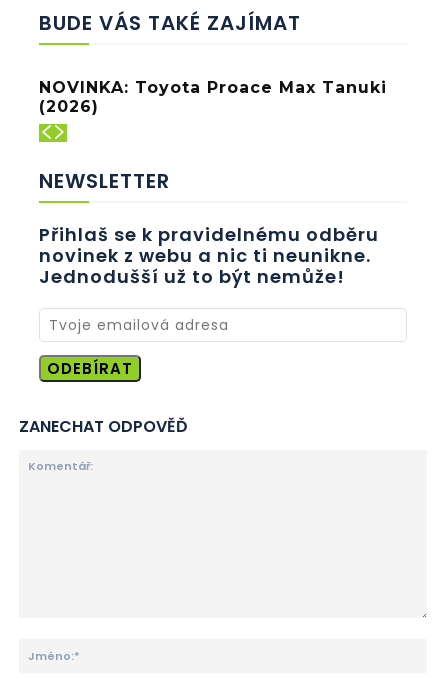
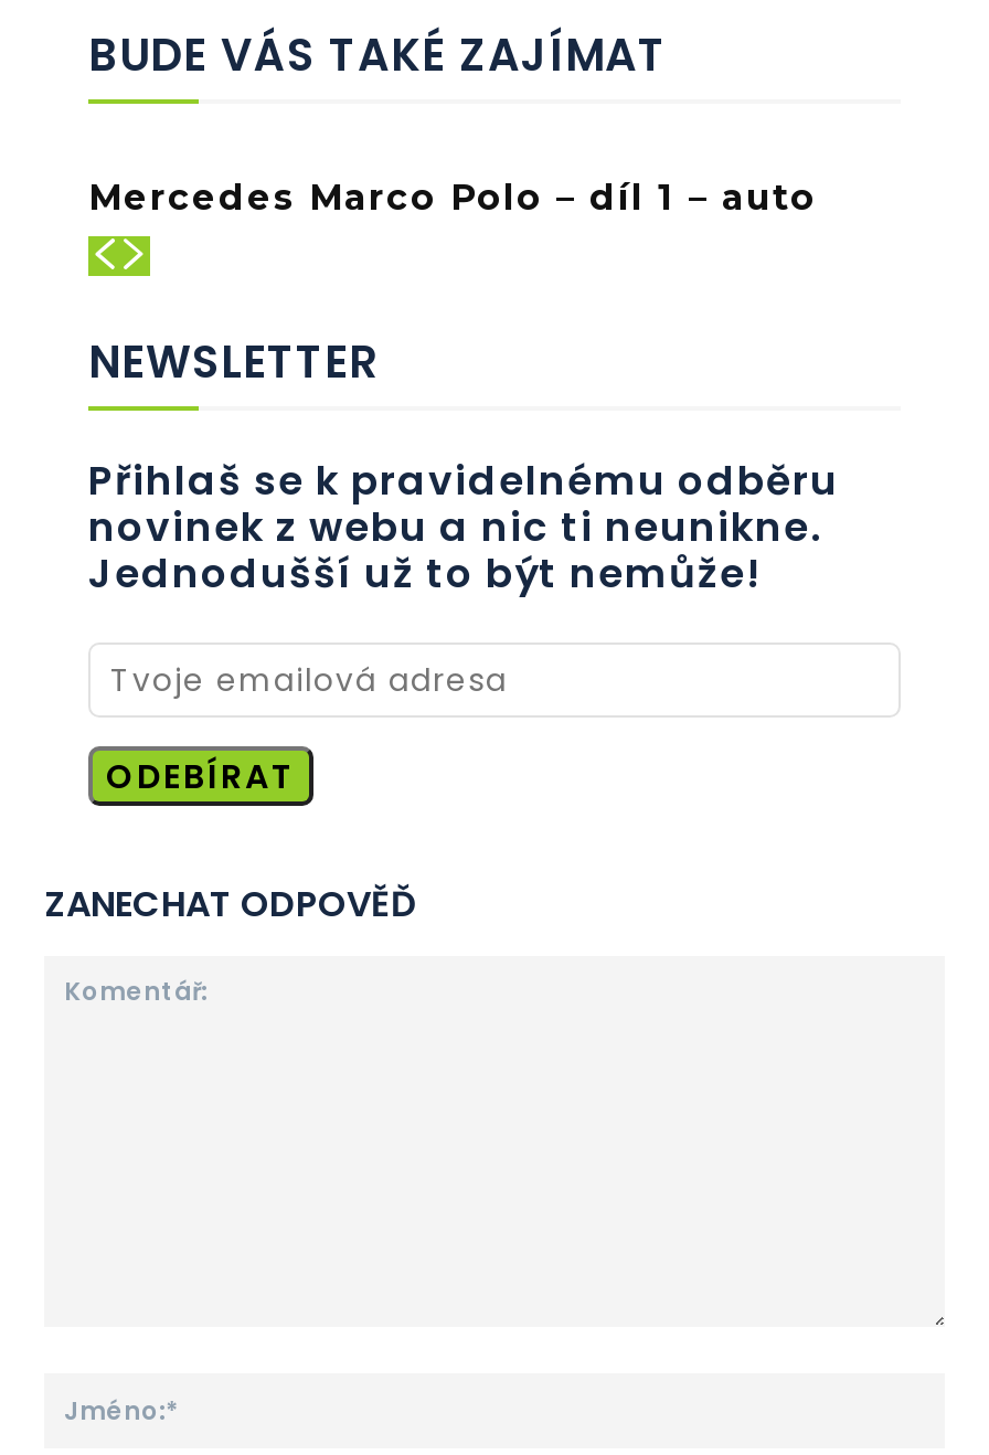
- NOVINKA: Toyota Proace Max Tanuki
- (2026)
+ Mercedes Marco Polo – díl 1 – auto
